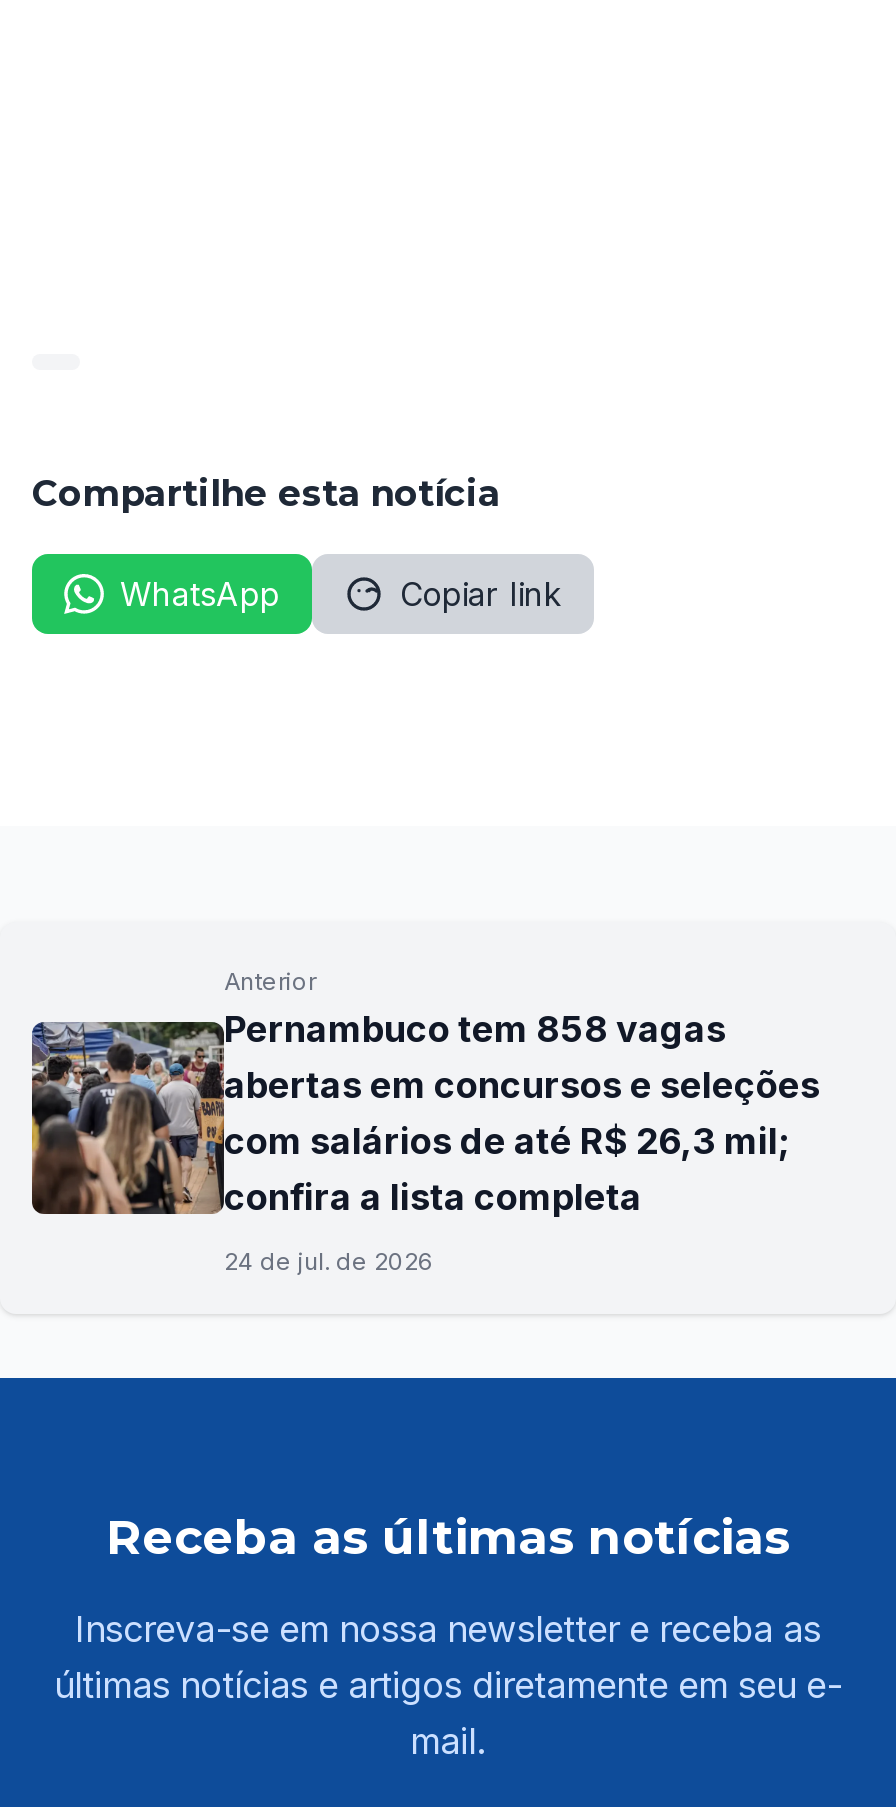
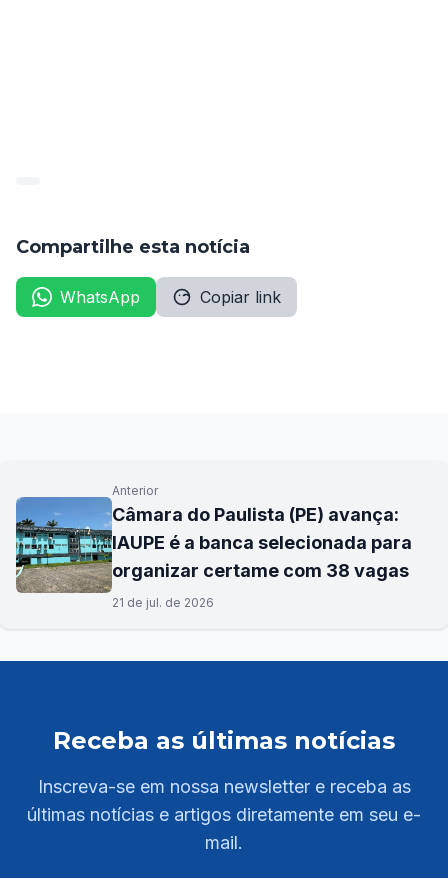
- [image]
- Pernambuco tem 858 vagas
- abertas em concursos e seleções
- com salários de até R$ 26,3 mil;
- confira a lista completa
+ [image]
+ Câmara do Paulista (PE) avança:
+ IAUPE é a banca selecionada para
+ organizar certame com 38 vagas

- 24 de jul. de 2026
+ 21 de jul. de 2026
